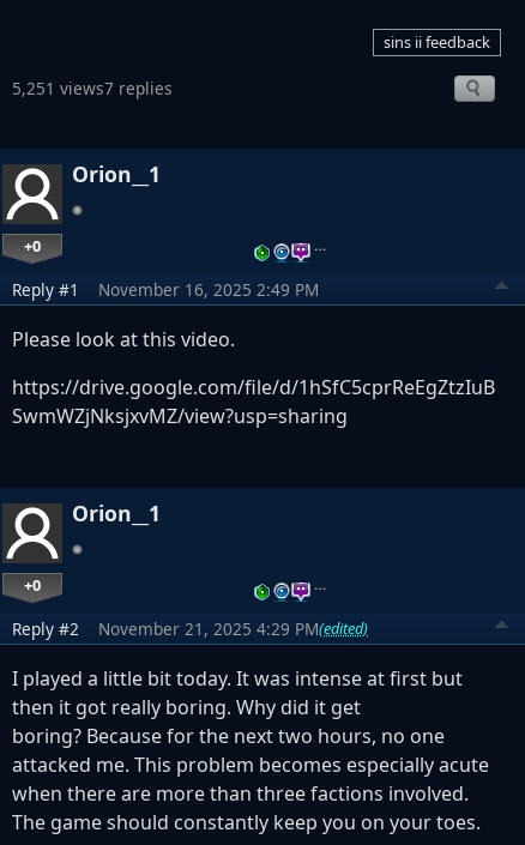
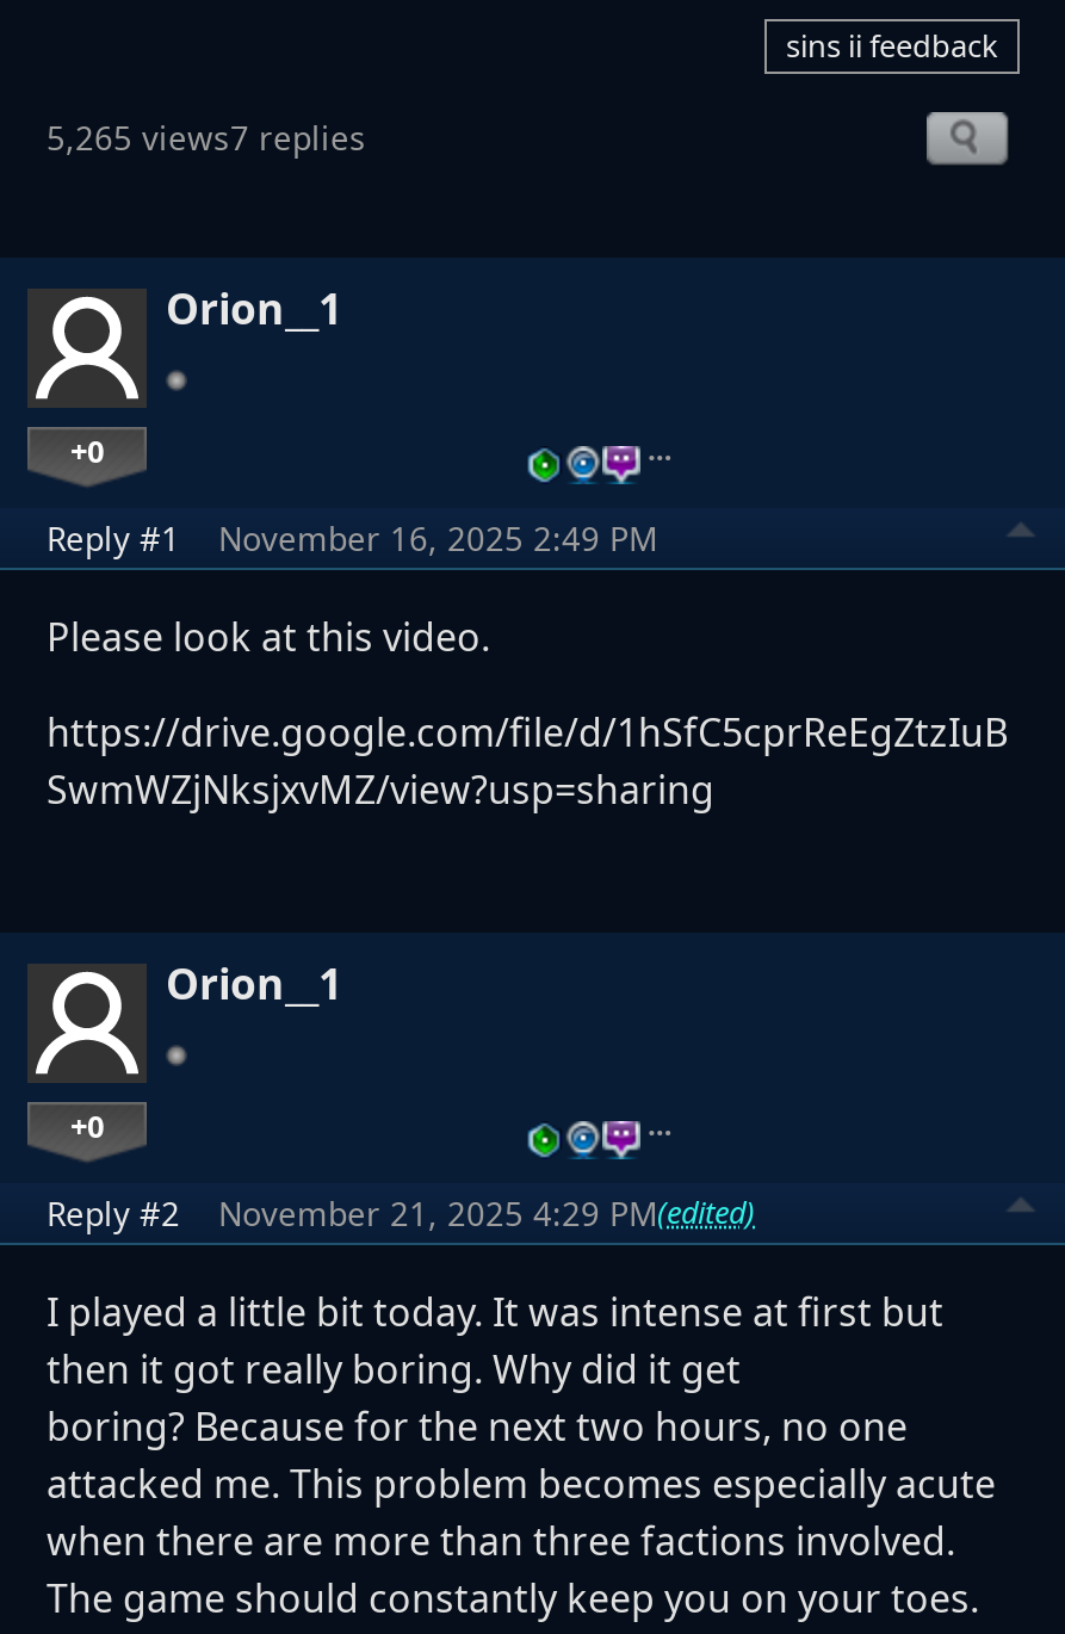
- 5,251 views7 replies
+ 5,265 views7 replies
